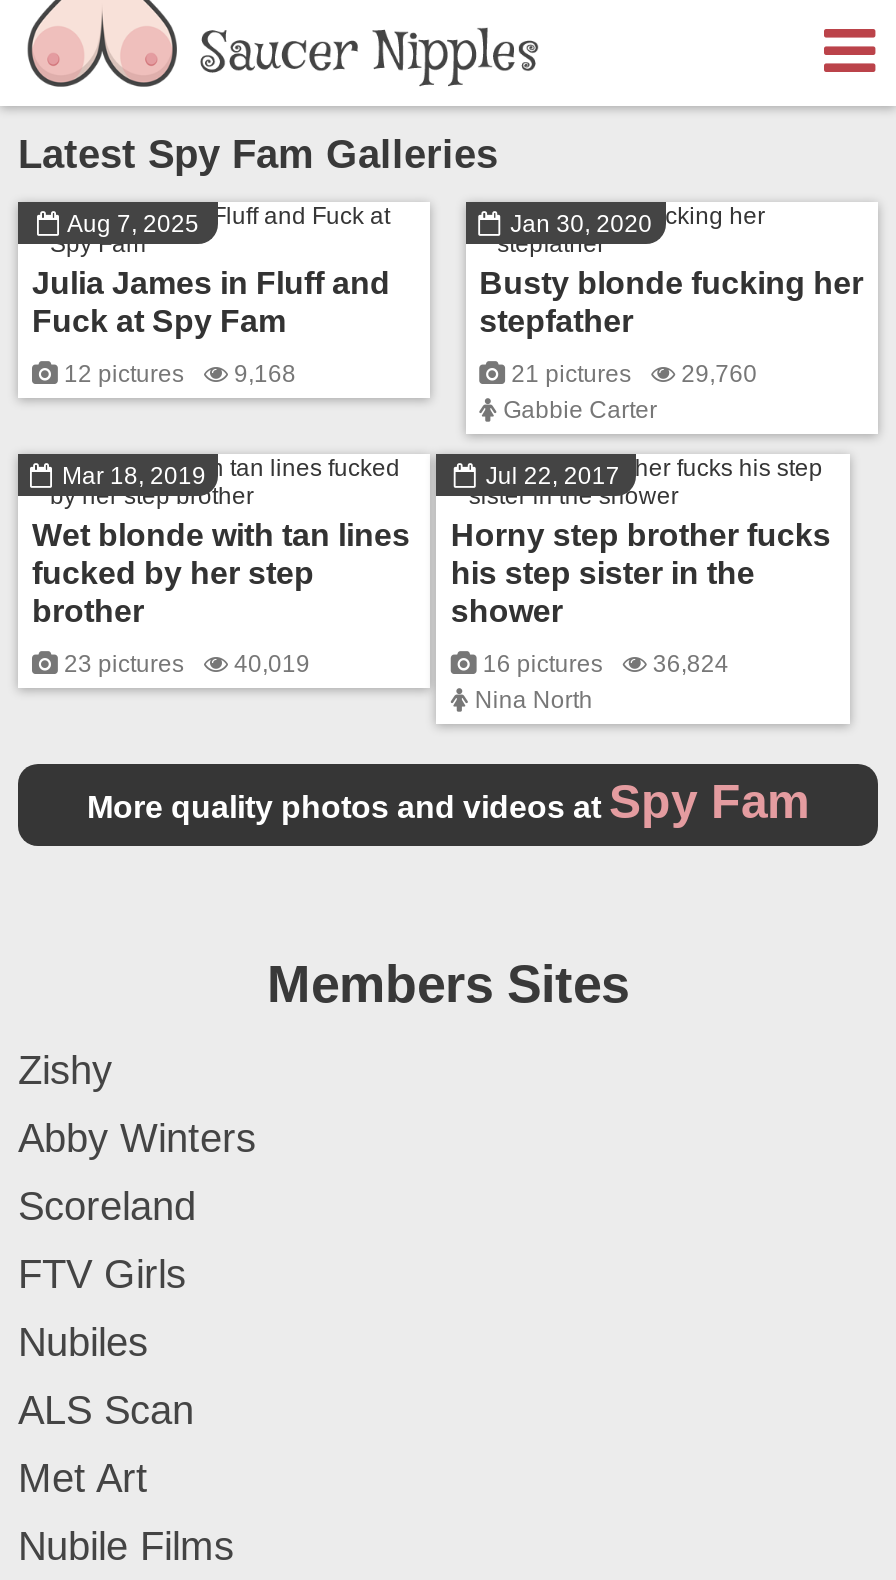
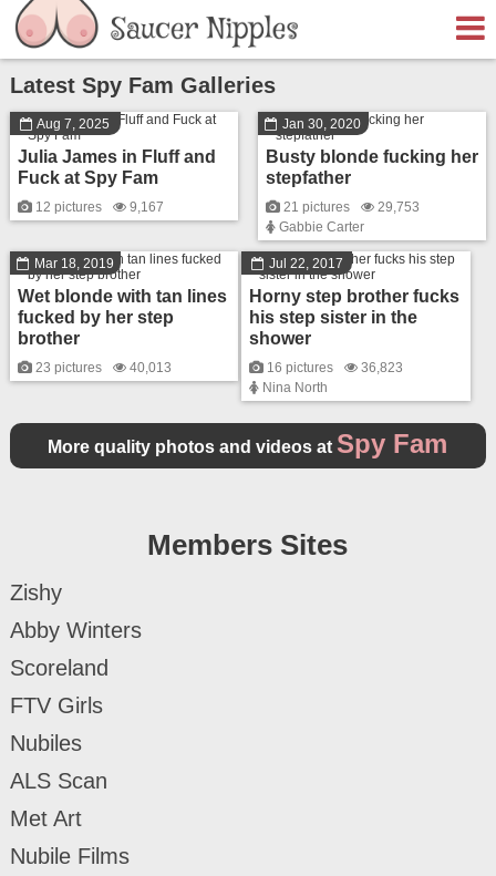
- 12 pictures 9,168
+ 12 pictures 9,167

- 21 pictures 29,760
+ 21 pictures 29,753

- 23 pictures 40,019
+ 23 pictures 40,013

- 16 pictures 36,824
+ 16 pictures 36,823
